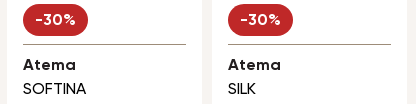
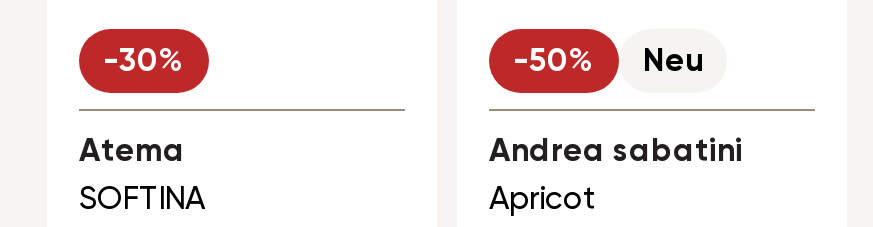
- -30%
+ -50%
+ Neu

- Atema
- SILK
+ Andrea sabatini
+ Apricot
